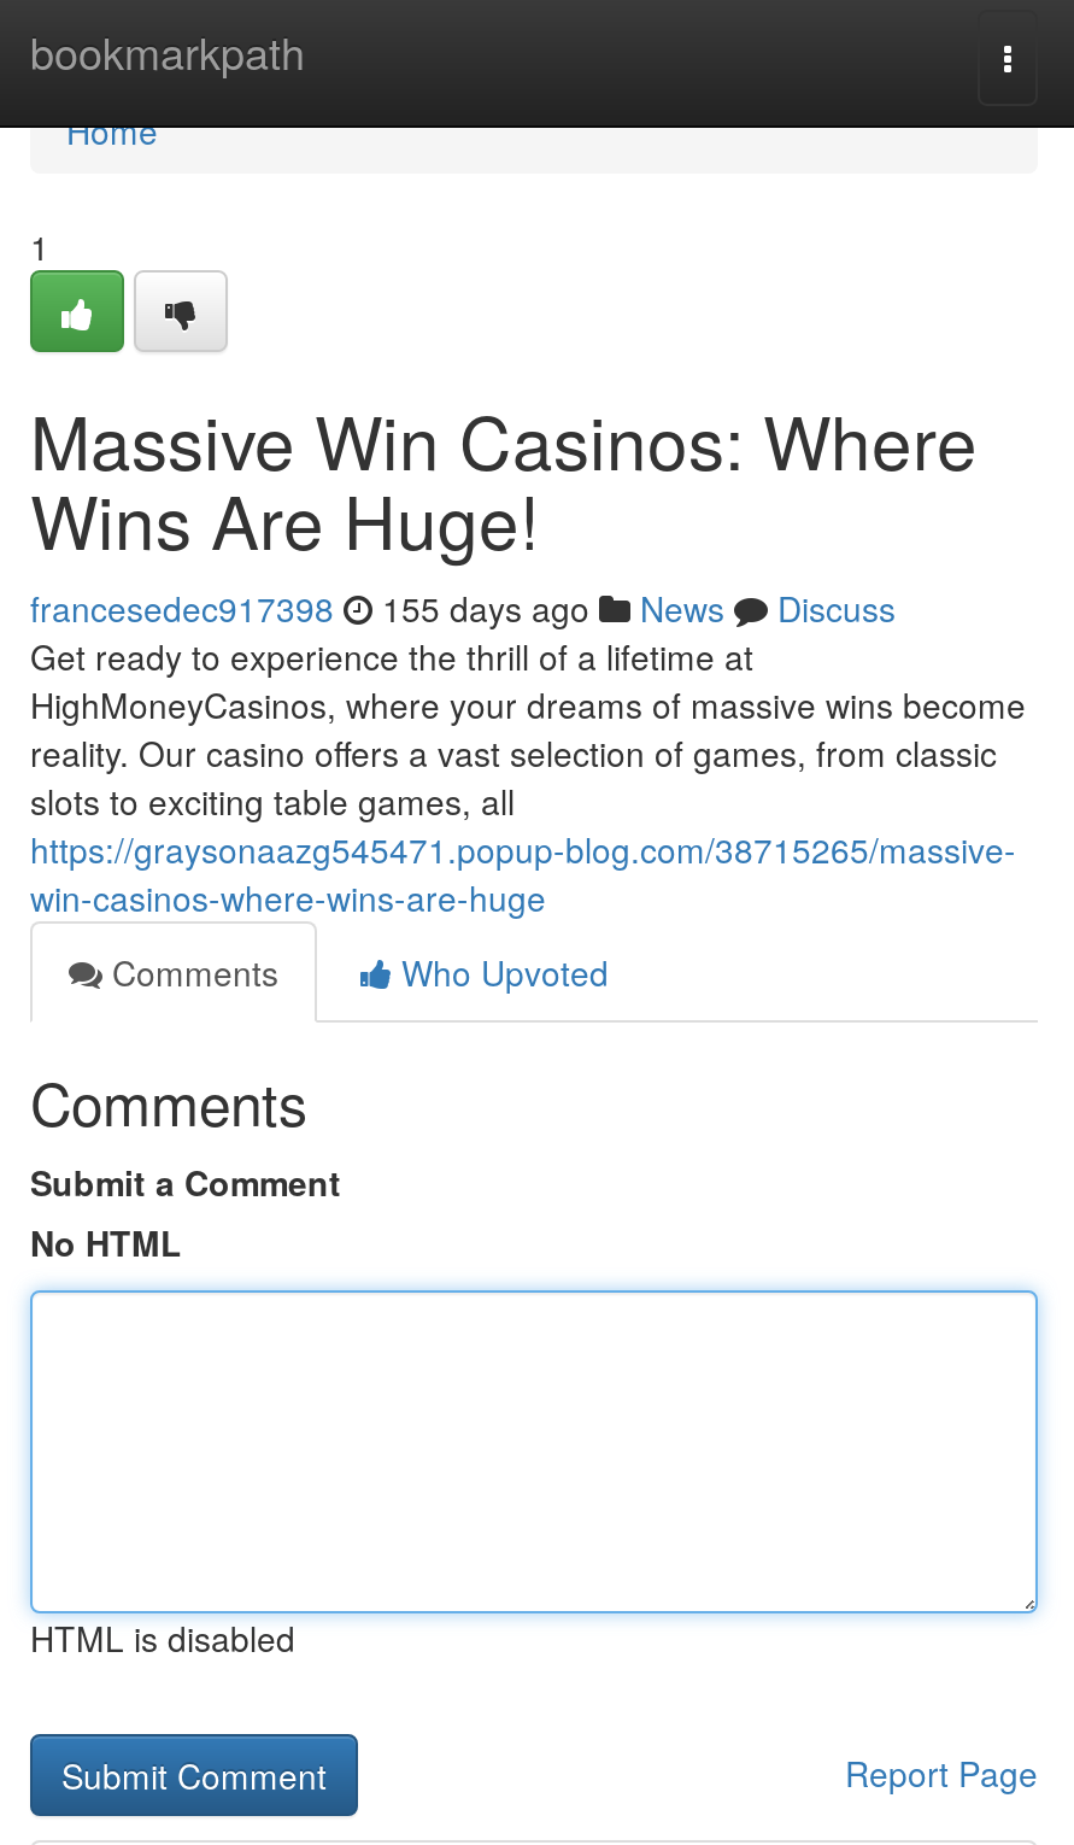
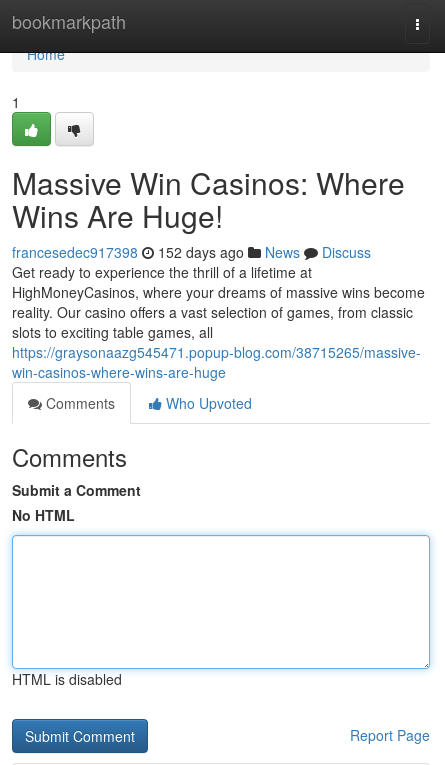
- francesedec917398 155 days ago News Discuss
+ francesedec917398 152 days ago News Discuss
